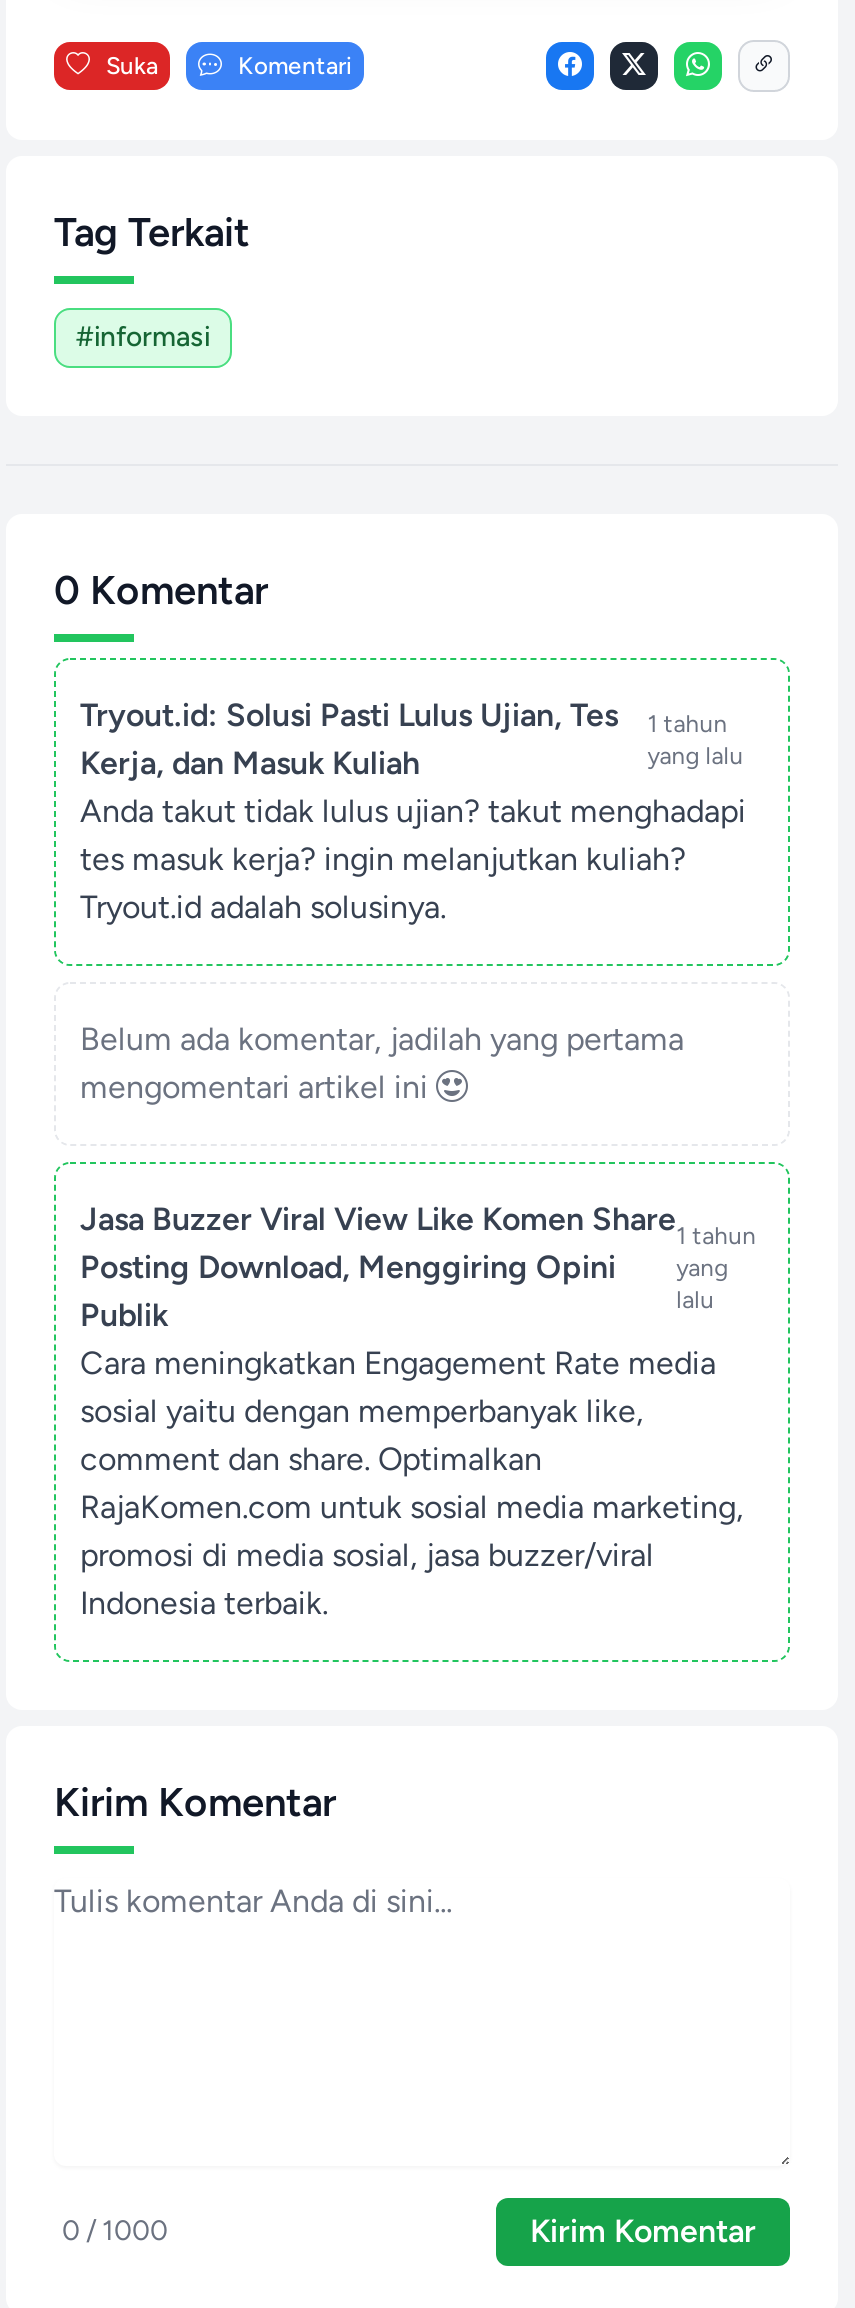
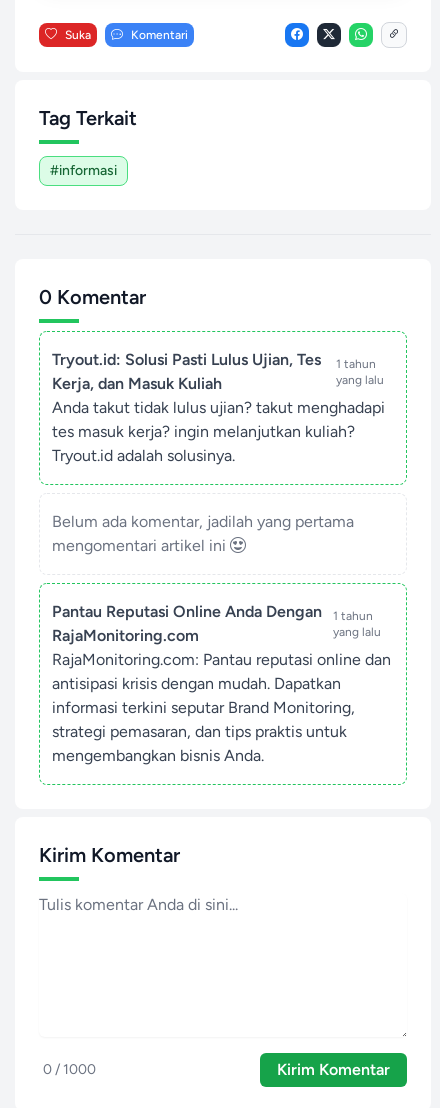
- Jasa Buzzer Viral View Like Komen Share
- Posting Download, Menggiring Opini
- Publik
+ Pantau Reputasi Online Anda Dengan
+ RajaMonitoring.com

- Cara meningkatkan Engagement Rate media
- sosial yaitu dengan memperbanyak like,
- comment dan share. Optimalkan
- RajaKomen.com untuk sosial media marketing,
- promosi di media sosial, jasa buzzer/viral
- Indonesia terbaik.
+ RajaMonitoring.com: Pantau reputasi online dan
+ antisipasi krisis dengan mudah. Dapatkan
+ informasi terkini seputar Brand Monitoring,
+ strategi pemasaran, dan tips praktis untuk
+ mengembangkan bisnis Anda.
